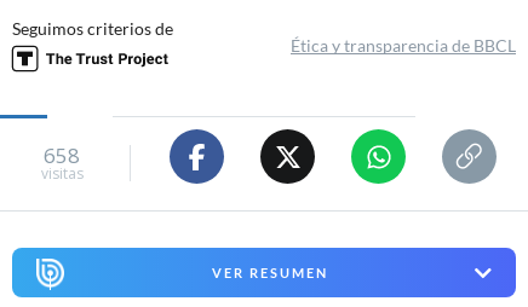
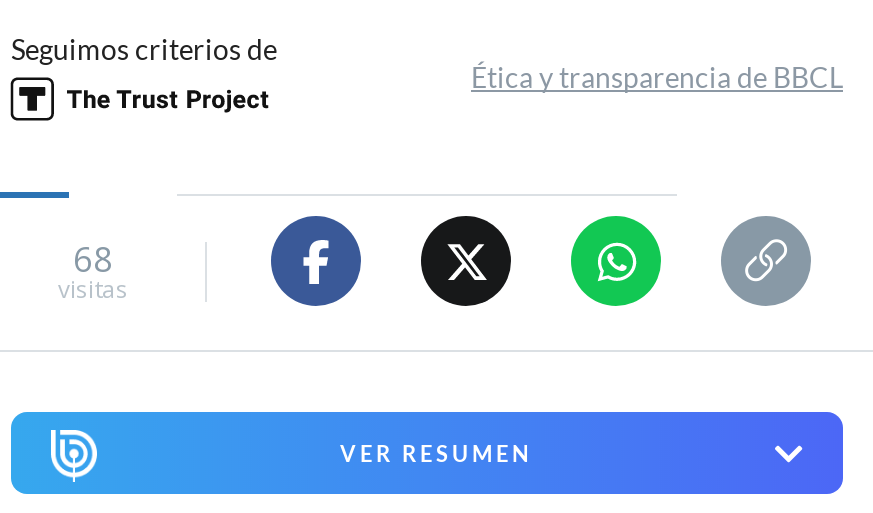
- 658
+ 68
